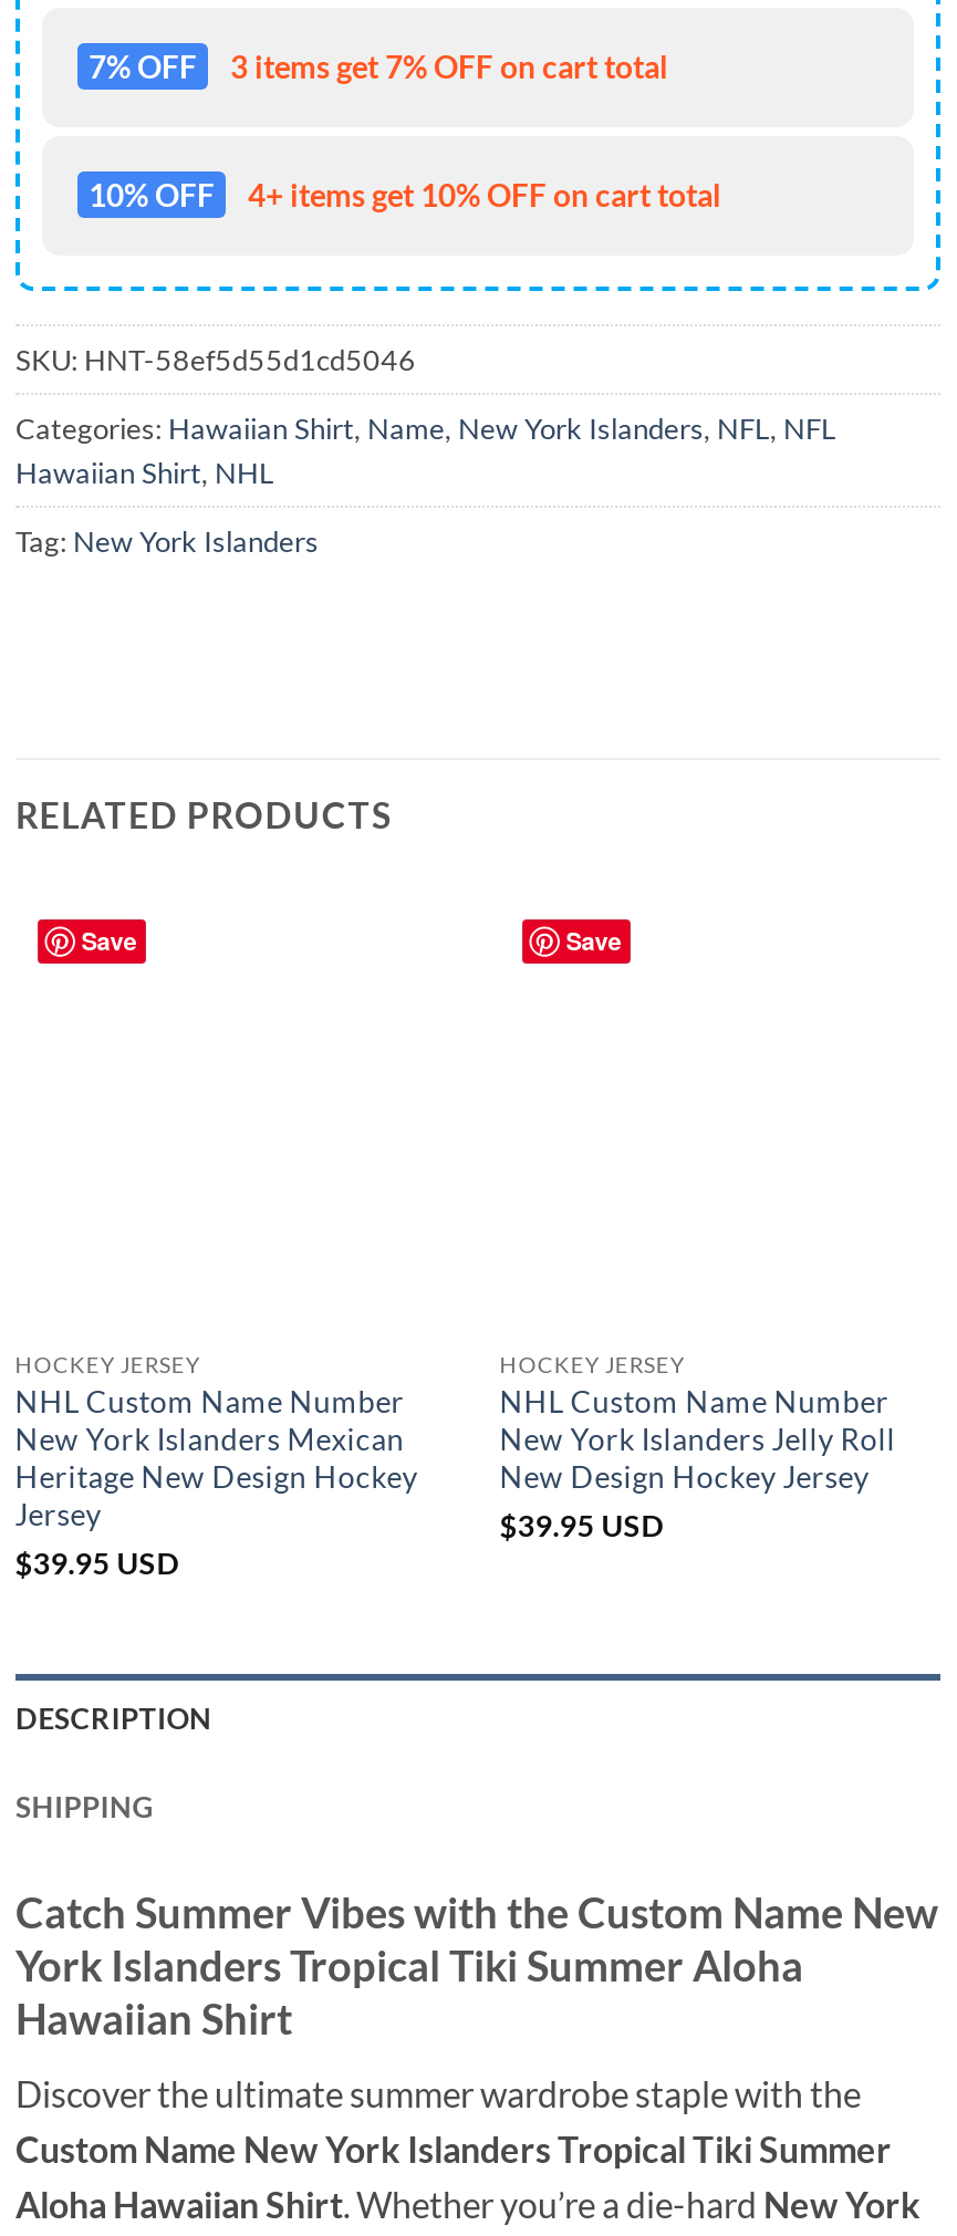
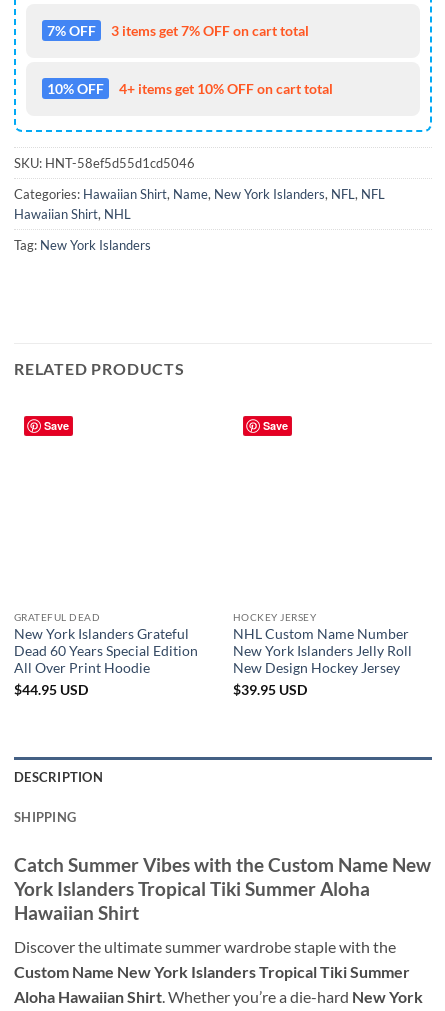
- HOCKEY JERSEY
- NHL Custom Name Number
- New York Islanders Mexican
- Heritage New Design Hockey
- Jersey
- $39.95 USD
+ GRATEFUL DEAD
+ New York Islanders Grateful
+ Dead 60 Years Special Edition
+ All Over Print Hoodie
+ $44.95 USD
